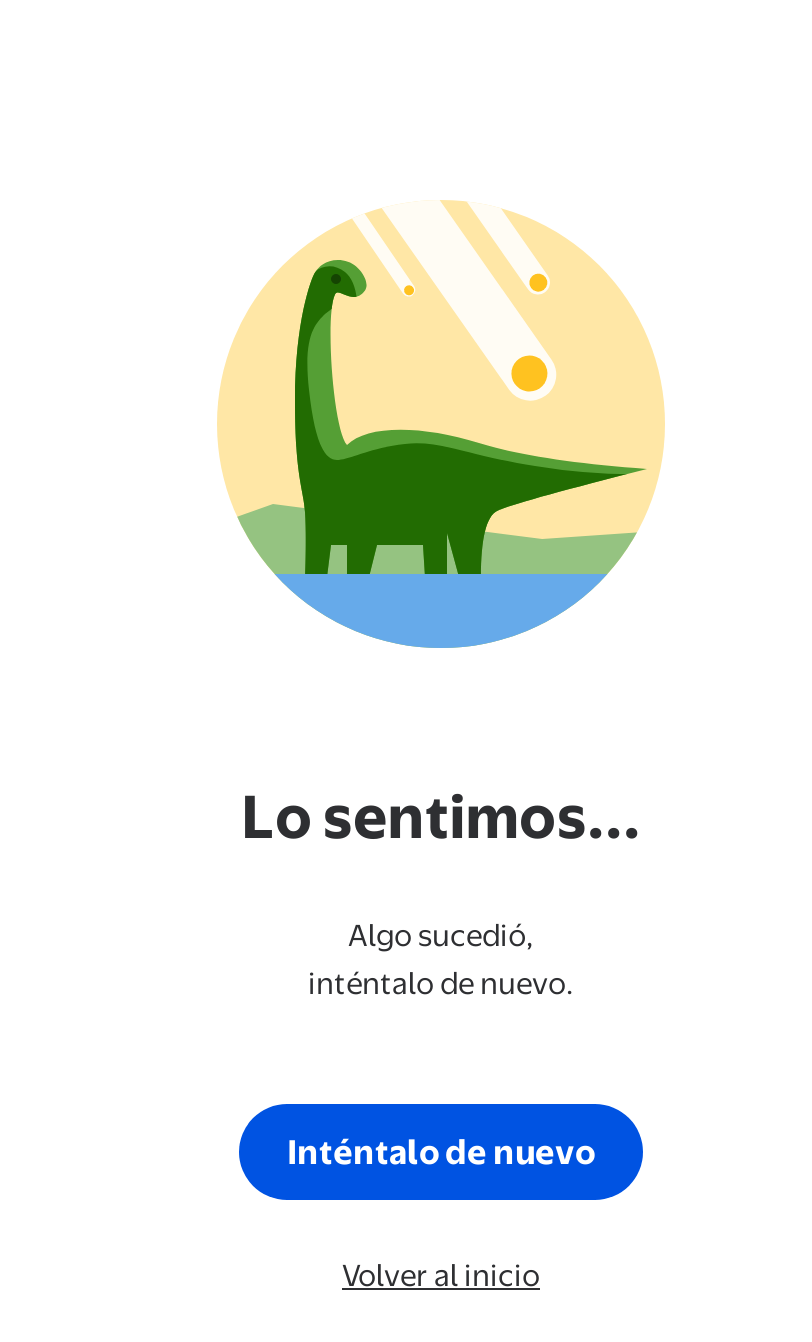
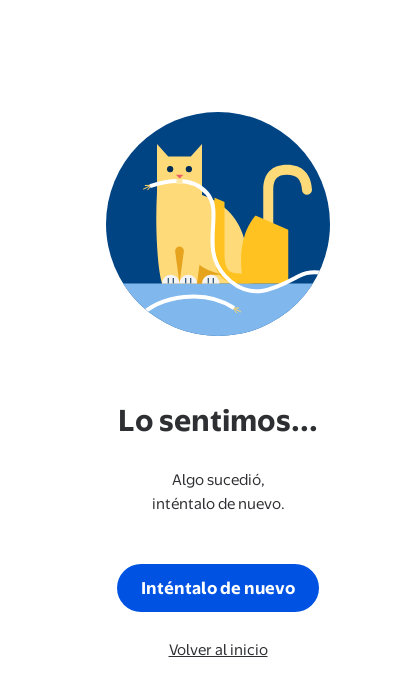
- [image]
+ [image]
